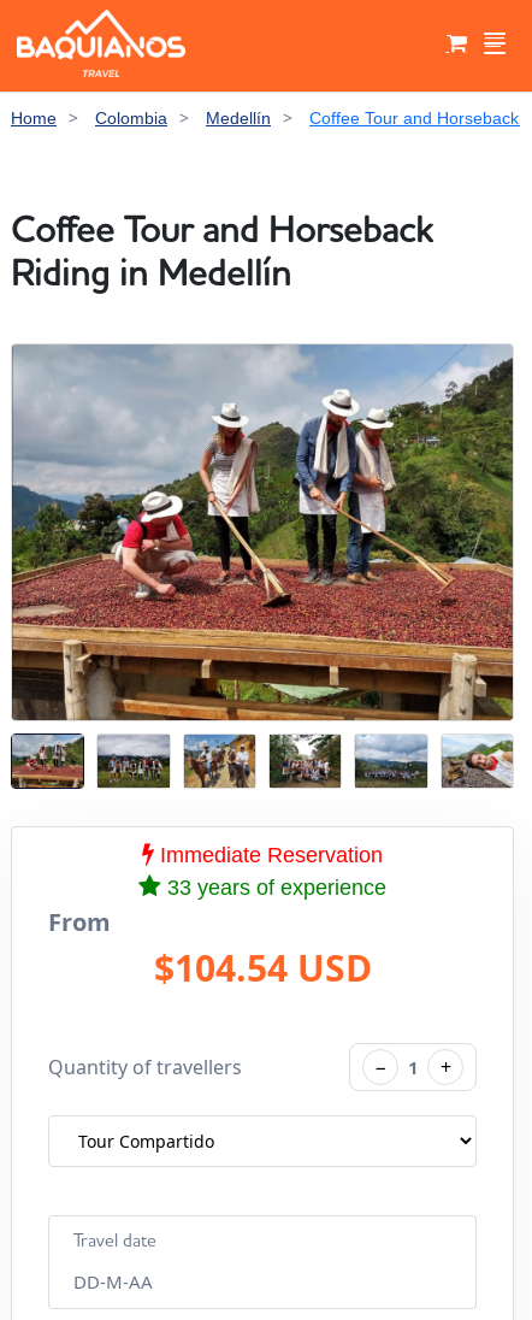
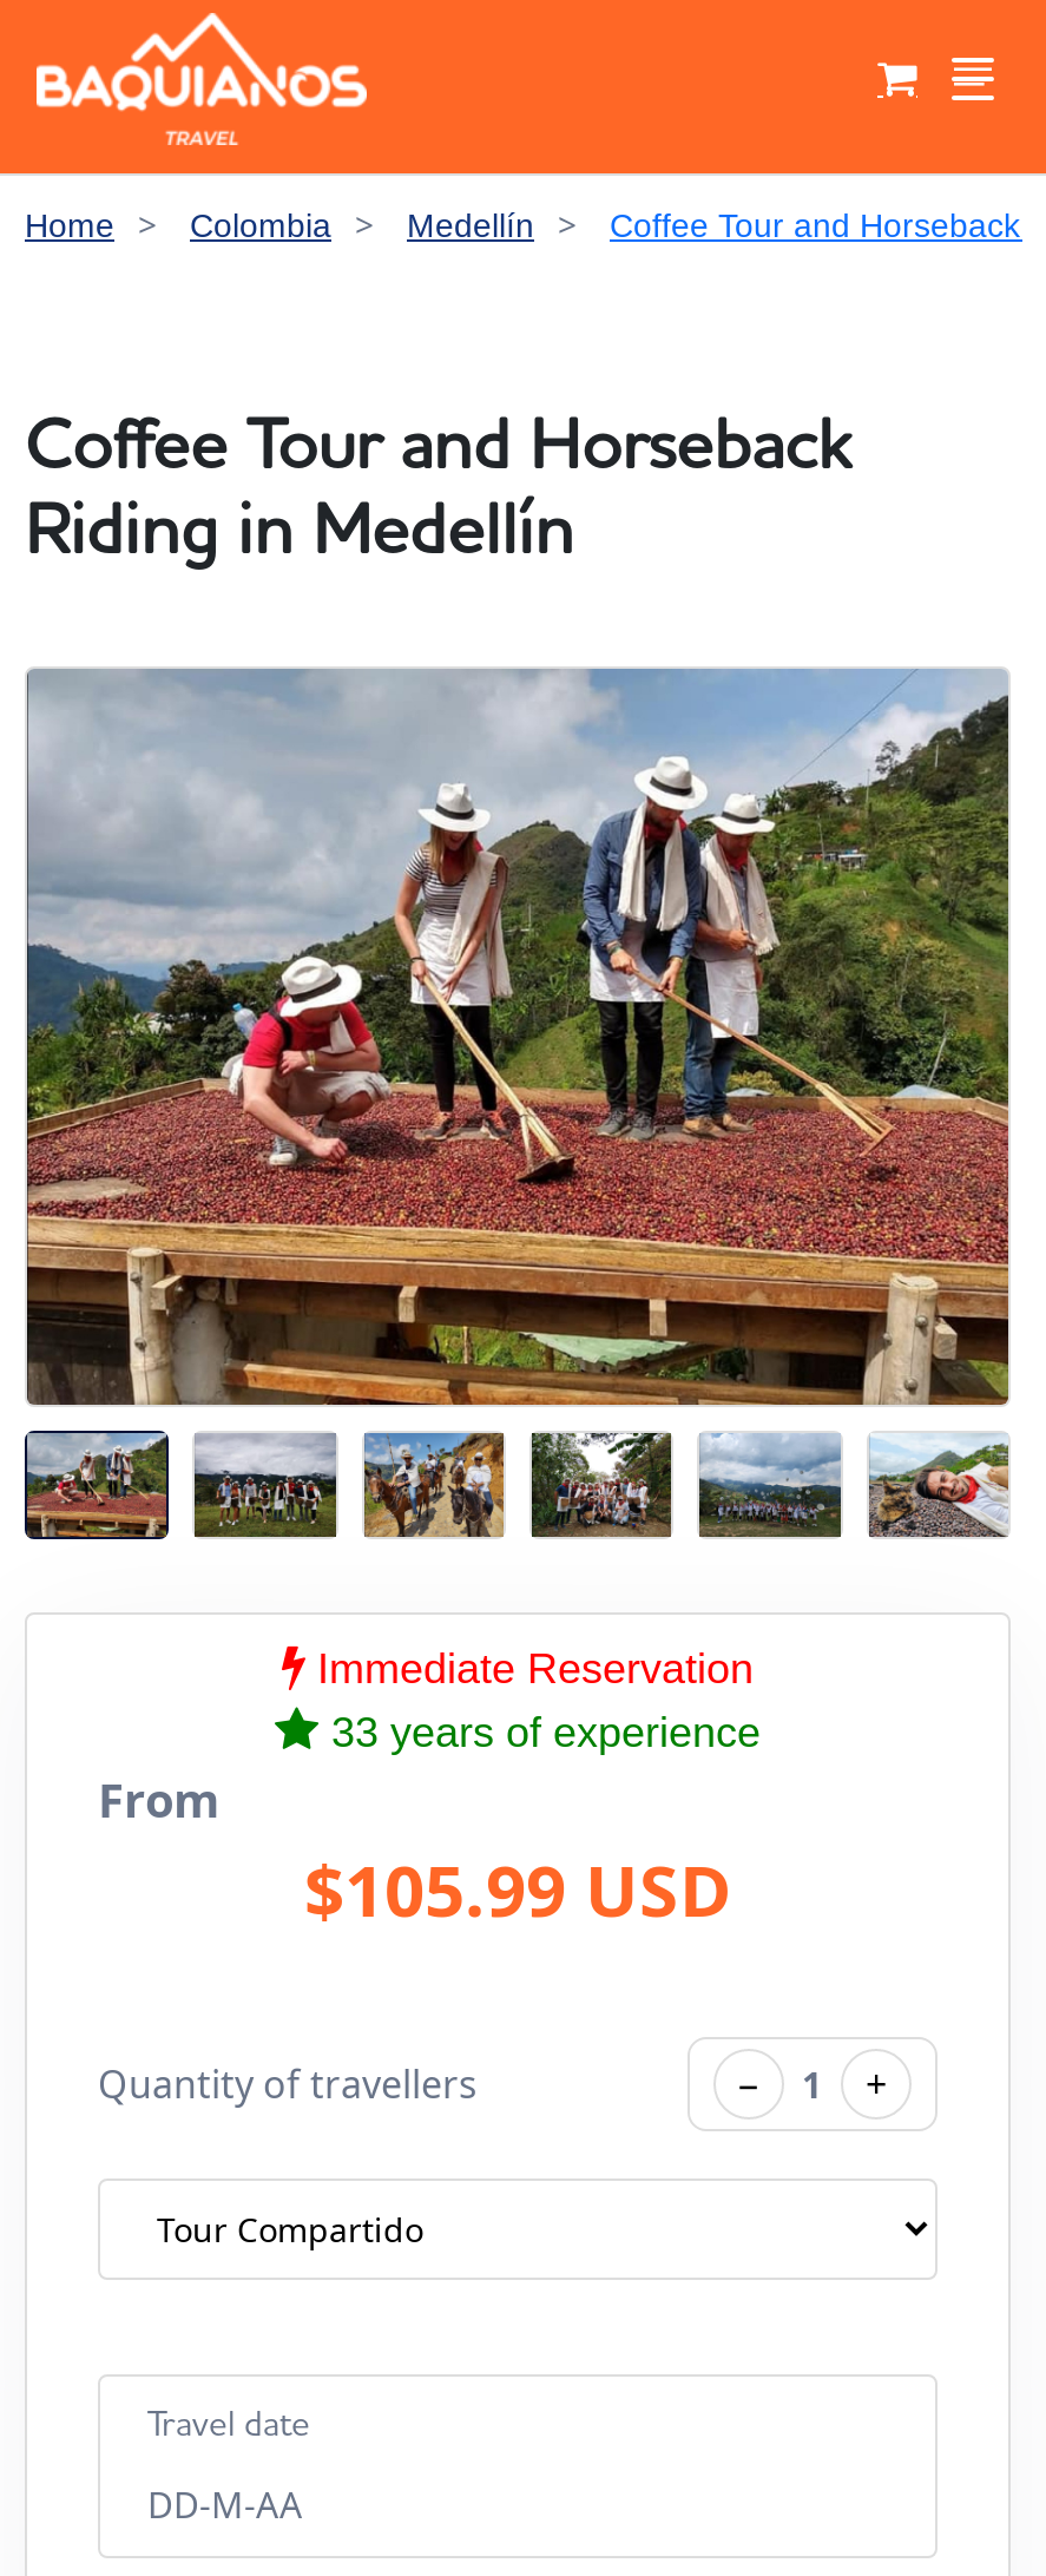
- $104.54 USD
+ $105.99 USD
